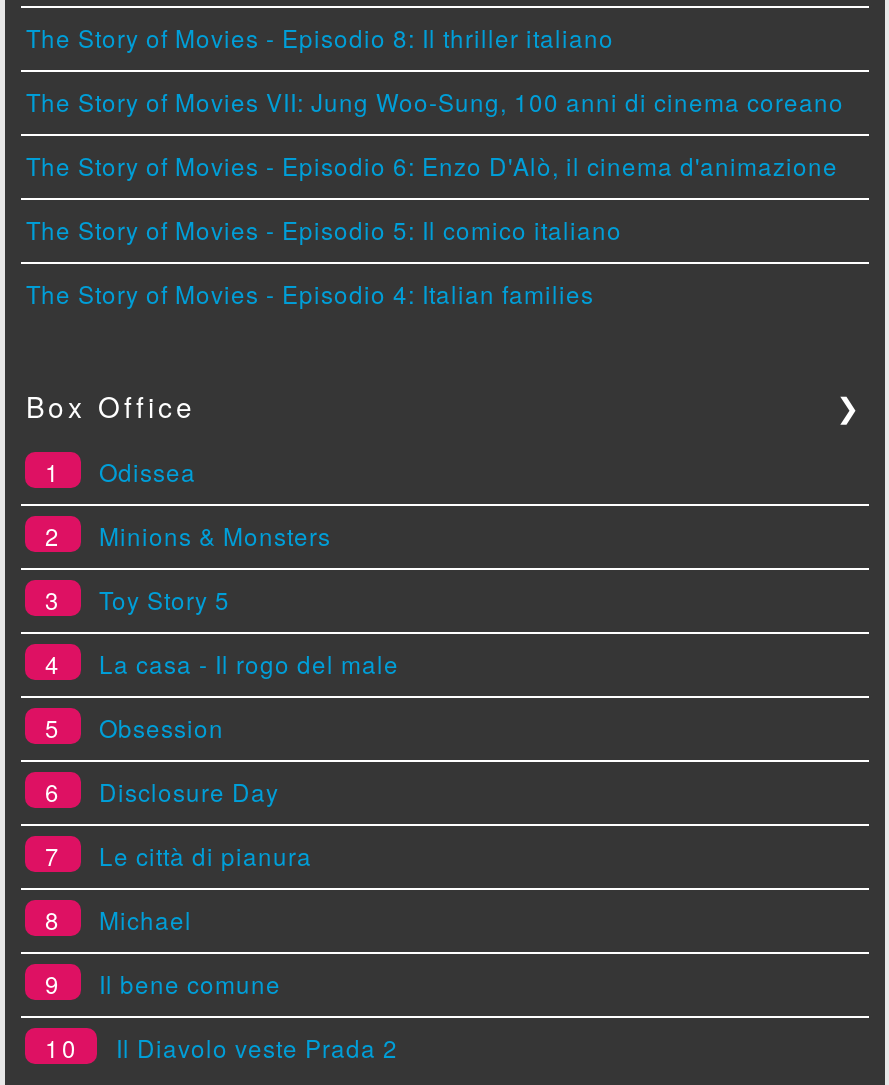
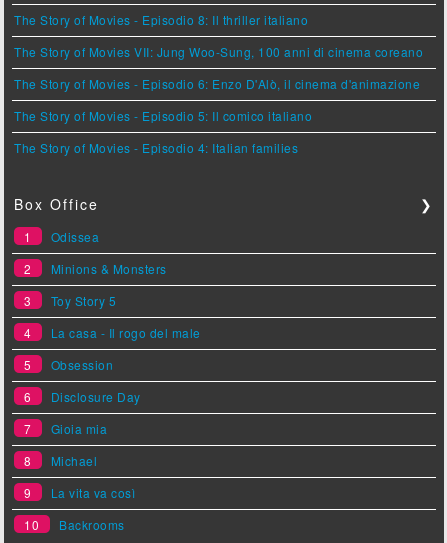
- Le città di pianura
+ Gioia mia

- Il bene comune
+ La vita va così

- Il Diavolo veste Prada 2
+ Backrooms
